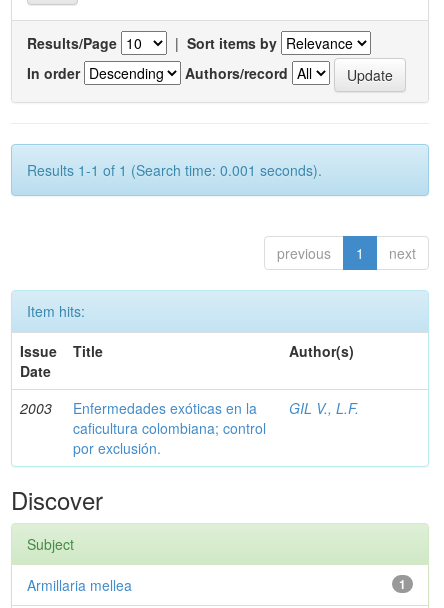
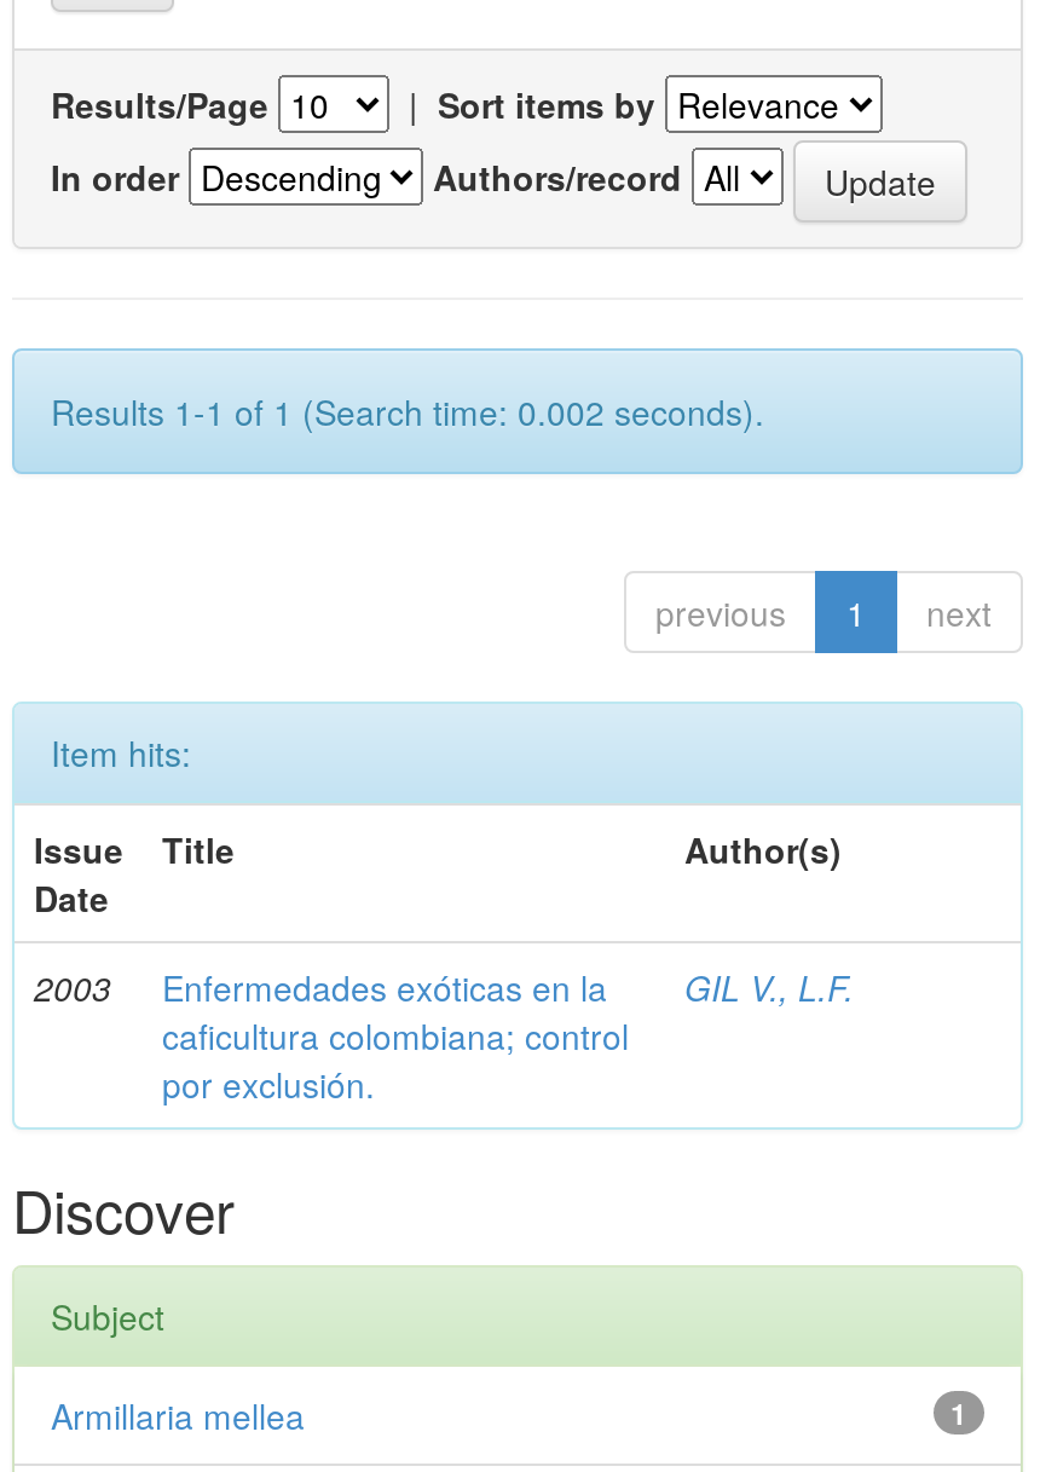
- Results 1-1 of 1 (Search time: 0.001 seconds).
+ Results 1-1 of 1 (Search time: 0.002 seconds).
